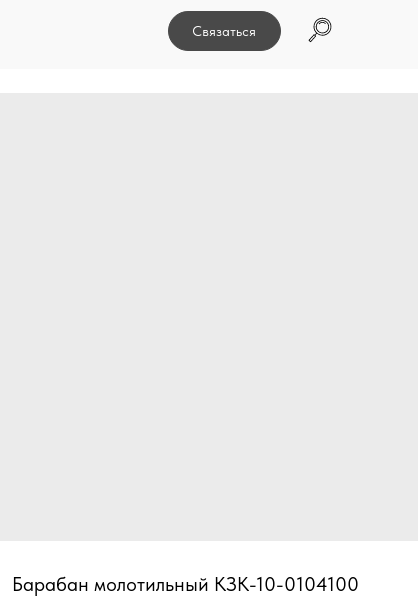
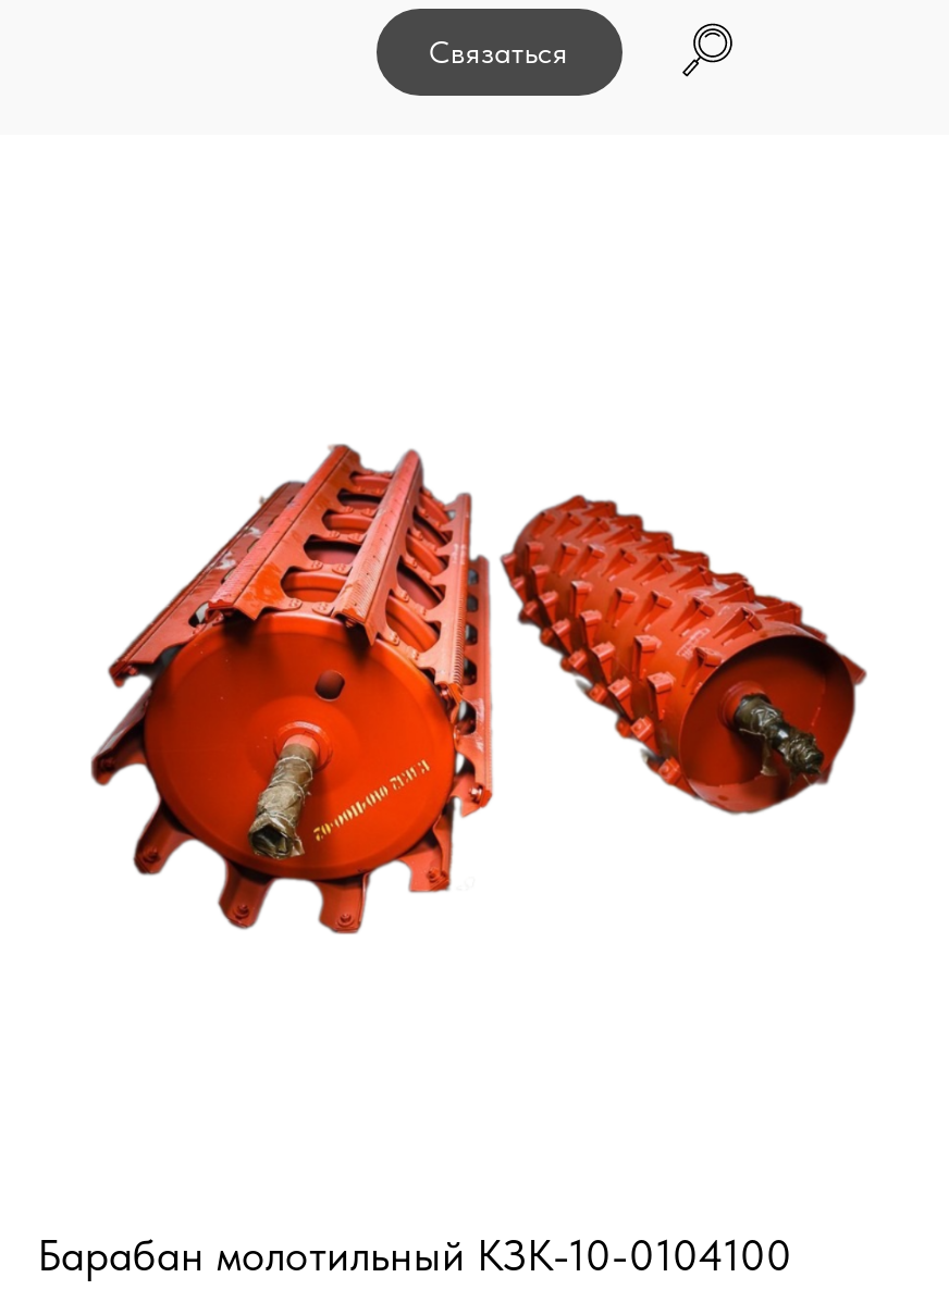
+ [image]
